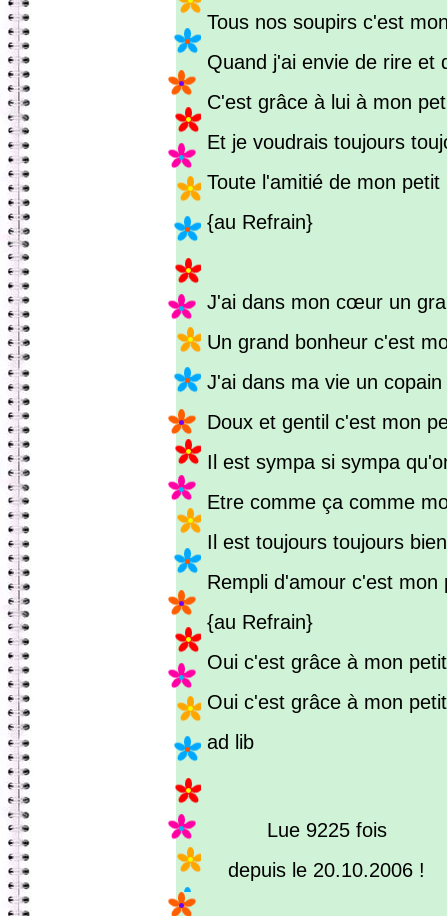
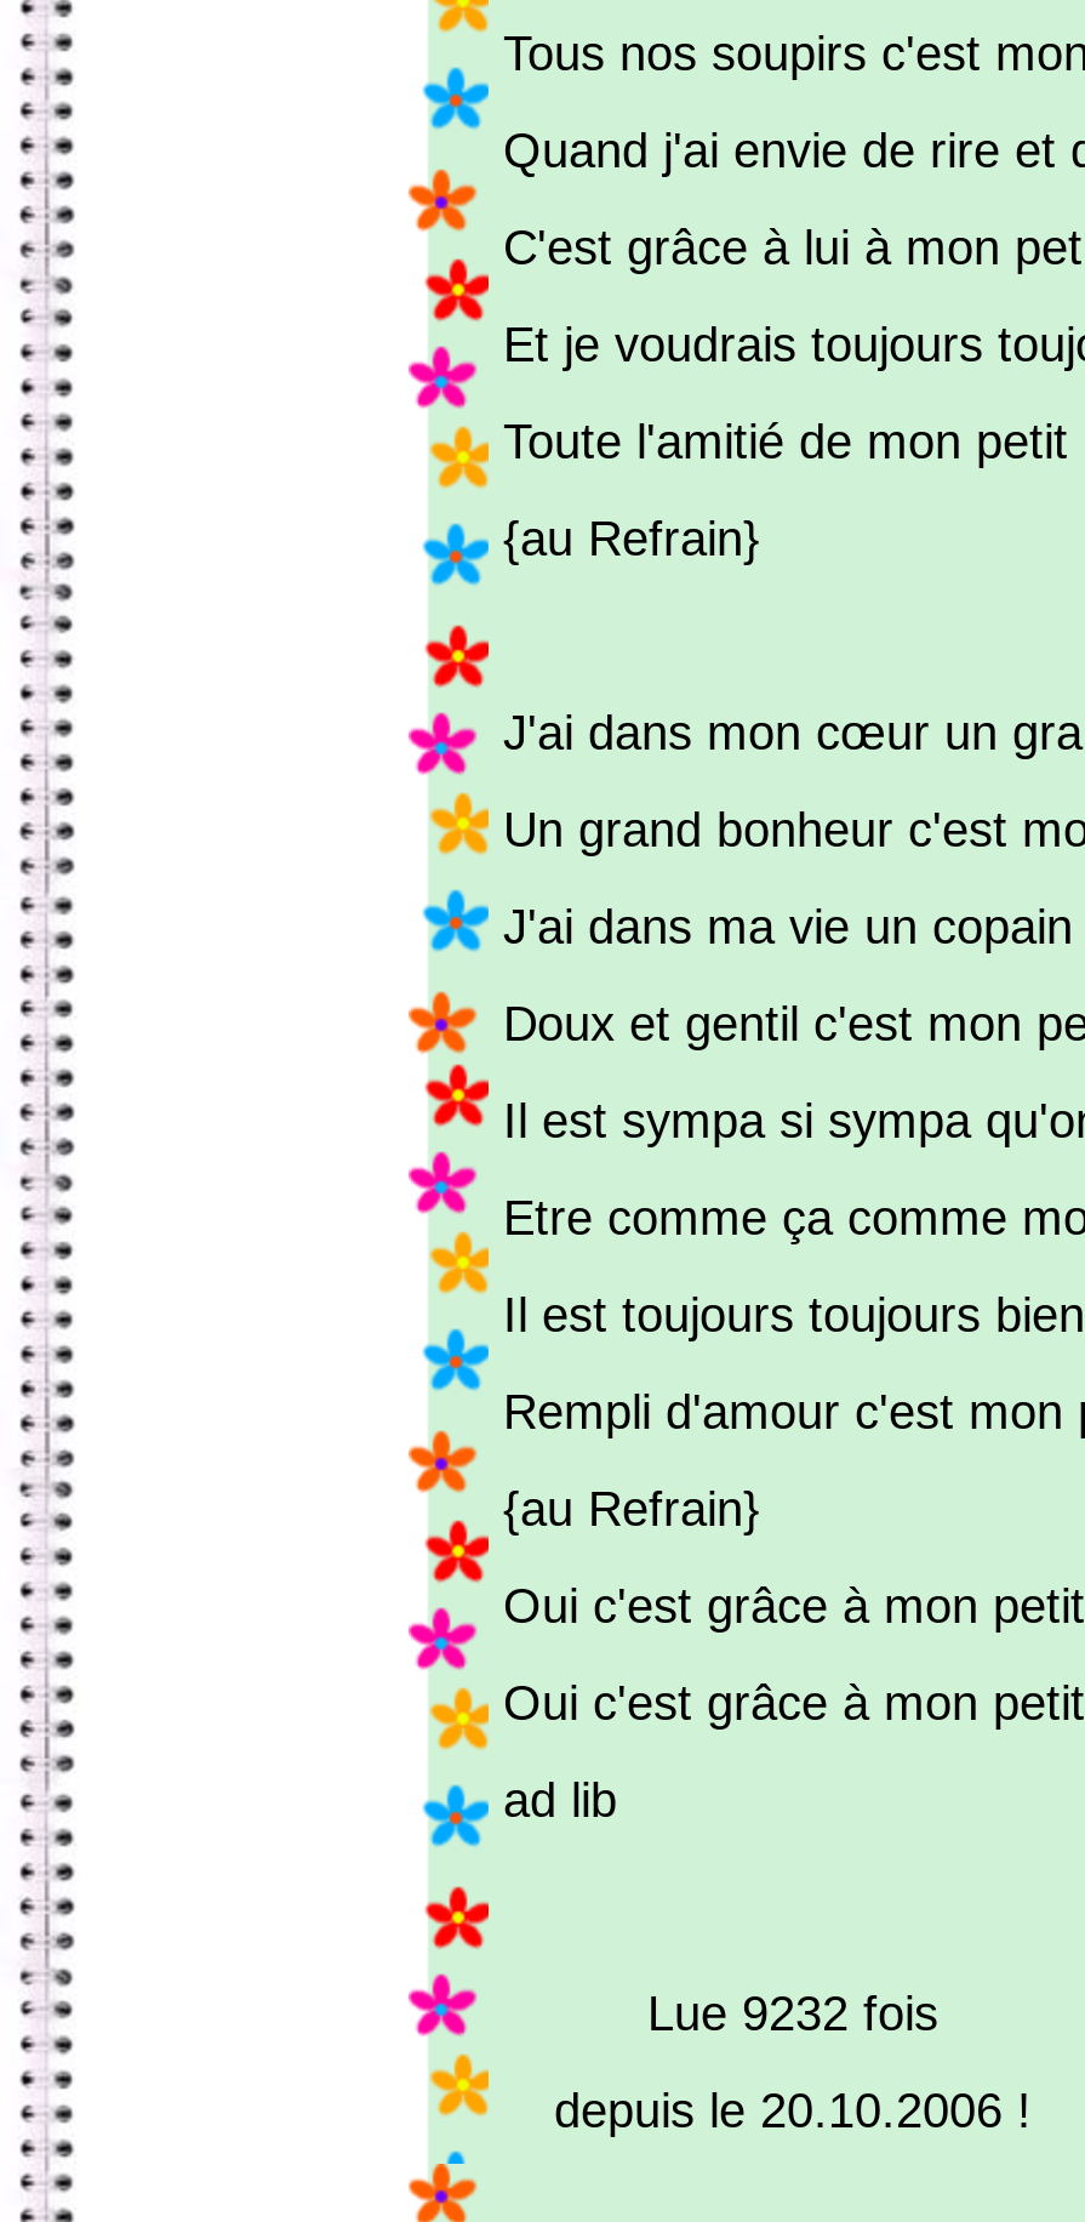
- Lue 9225 fois
+ Lue 9232 fois
